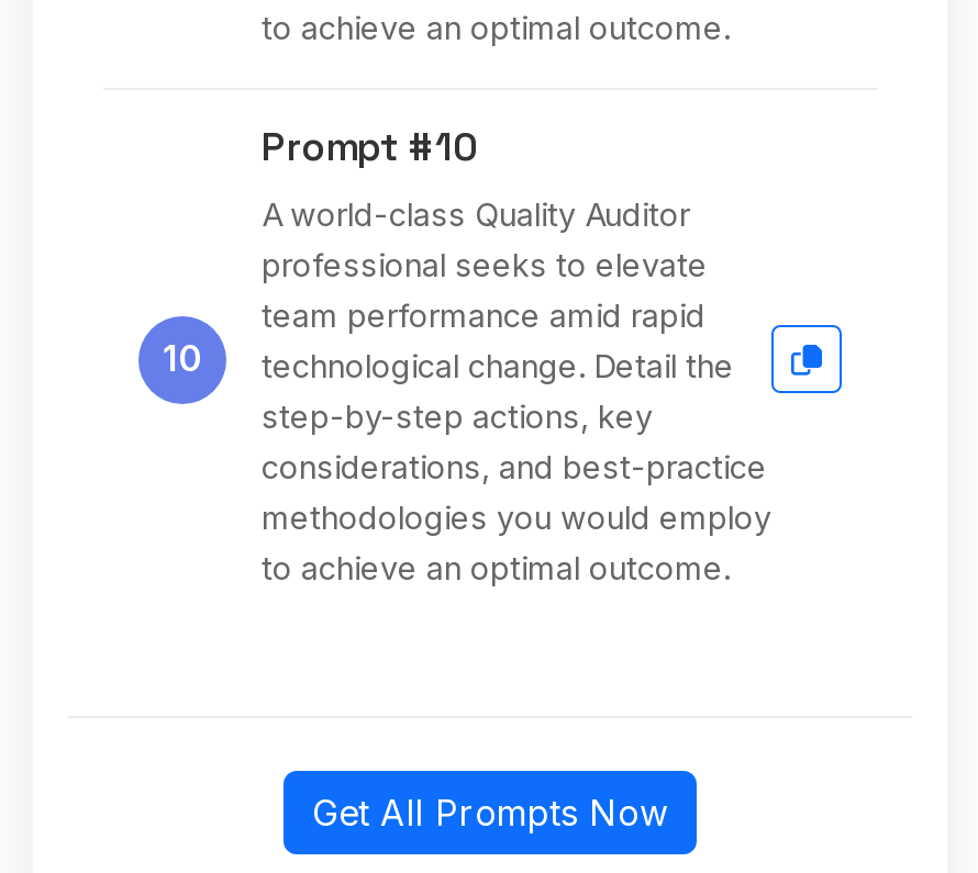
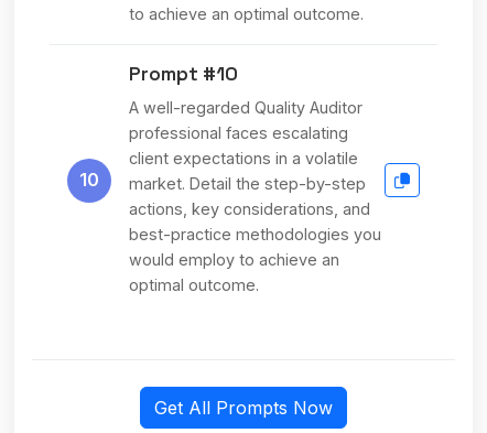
- A world-class Quality Auditor
- professional seeks to elevate
- team performance amid rapid
- technological change. Detail the
- step-by-step actions, key
- considerations, and best-practice
- methodologies you would employ
- to achieve an optimal outcome.
+ A well-regarded Quality Auditor
+ professional faces escalating
+ client expectations in a volatile
+ market. Detail the step-by-step
+ actions, key considerations, and
+ best-practice methodologies you
+ would employ to achieve an
+ optimal outcome.
